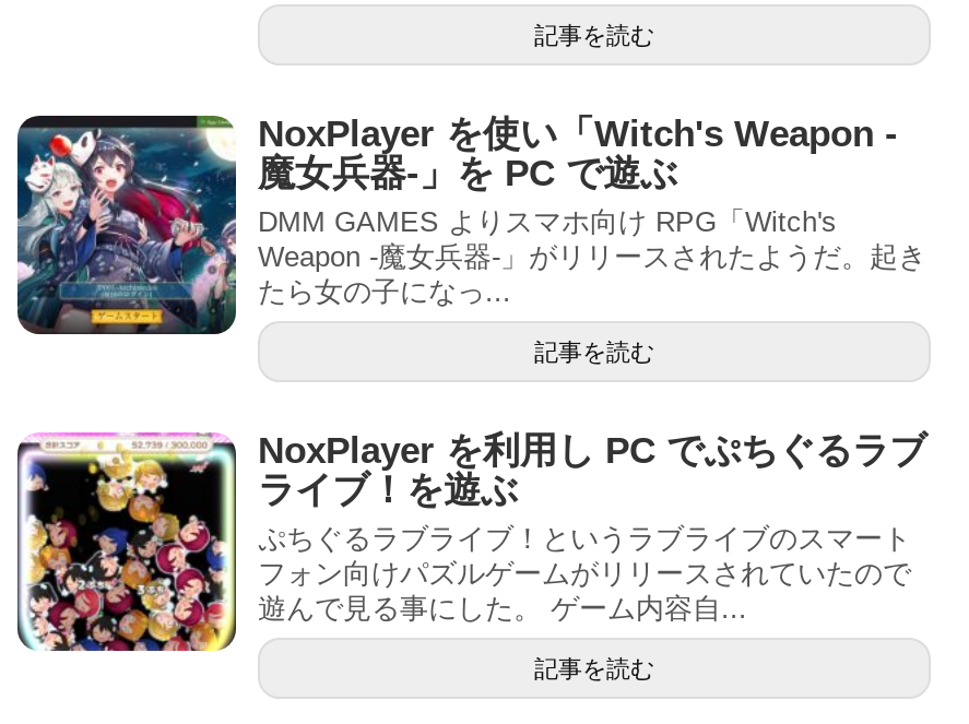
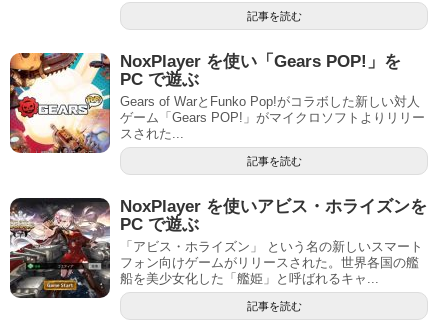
- [image]
- NoxPlayer を使い「Witch's Weapon -
- 魔女兵器-」を PC で遊ぶ
- DMM GAMES よりスマホ向け RPG「Witch's
- Weapon -魔女兵器-」がリリースされたようだ。起き
- たら女の子になっ...
+ [image]
+ NoxPlayer を使い「Gears POP!」を
+ PC で遊ぶ
+ Gears of WarとFunko Pop!がコラボした新しい対人
+ ゲーム「Gears POP!」がマイクロソフトよりリリー
+ スされた...

- [image]
- NoxPlayer を利用し PC でぷちぐるラブ
- ライブ！を遊ぶ
- ぷちぐるラブライブ！というラブライブのスマート
- フォン向けパズルゲームがリリースされていたので
- 遊んで見る事にした。 ゲーム内容自...
+ [image]
+ NoxPlayer を使いアビス・ホライズンを
+ PC で遊ぶ
+ 「アビス・ホライズン」 という名の新しいスマート
+ フォン向けゲームがリリースされた。世界各国の艦
+ 船を美少女化した「艦姫」と呼ばれるキャ...
